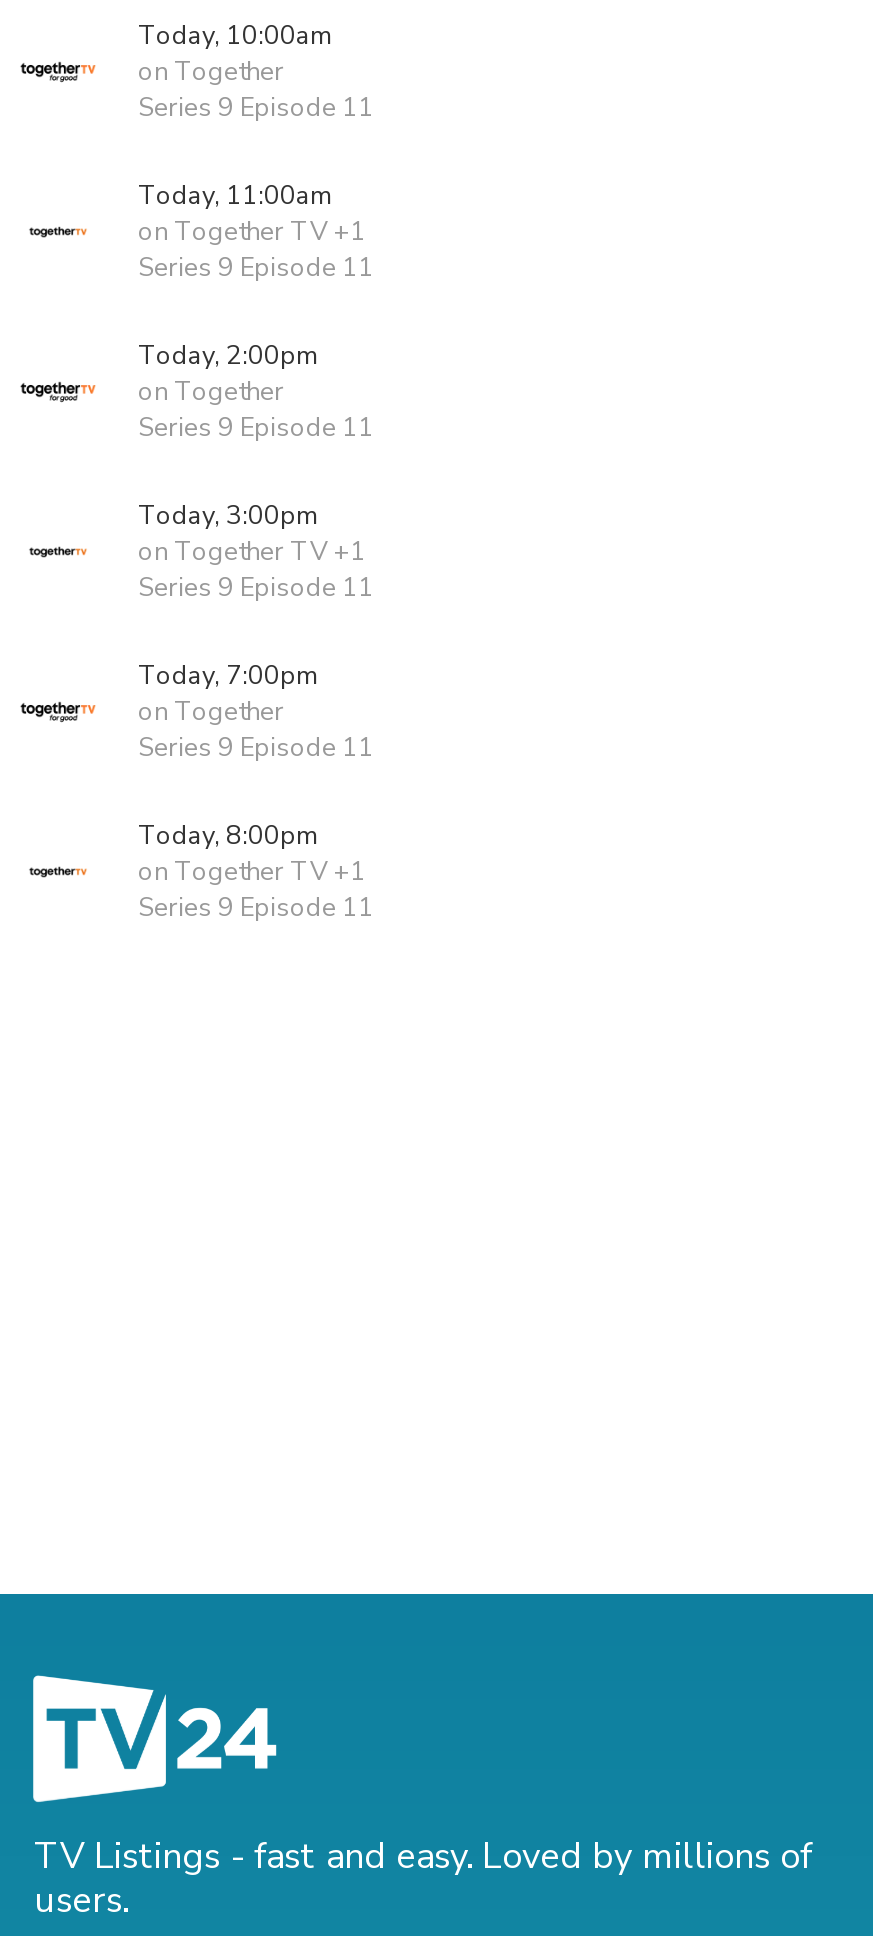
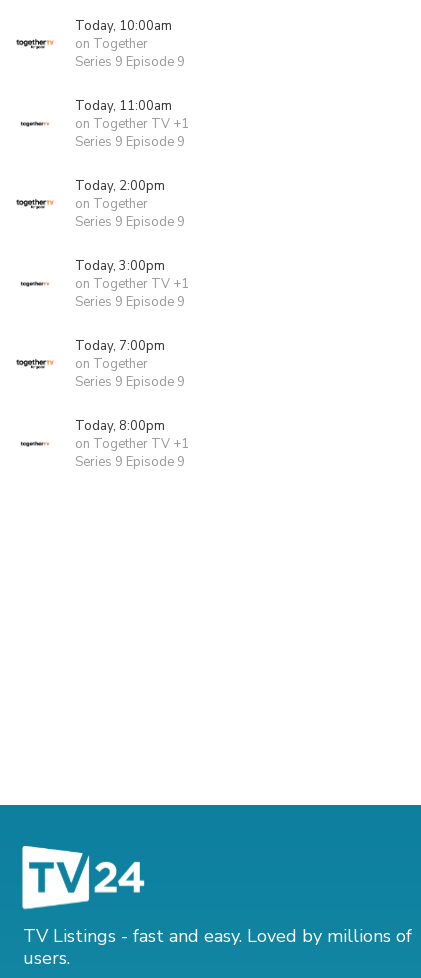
- Series 9 Episode 11
+ Series 9 Episode 9

- Series 9 Episode 11
+ Series 9 Episode 9

- Series 9 Episode 11
+ Series 9 Episode 9

- Series 9 Episode 11
+ Series 9 Episode 9

- Series 9 Episode 11
+ Series 9 Episode 9

- Series 9 Episode 11
+ Series 9 Episode 9
